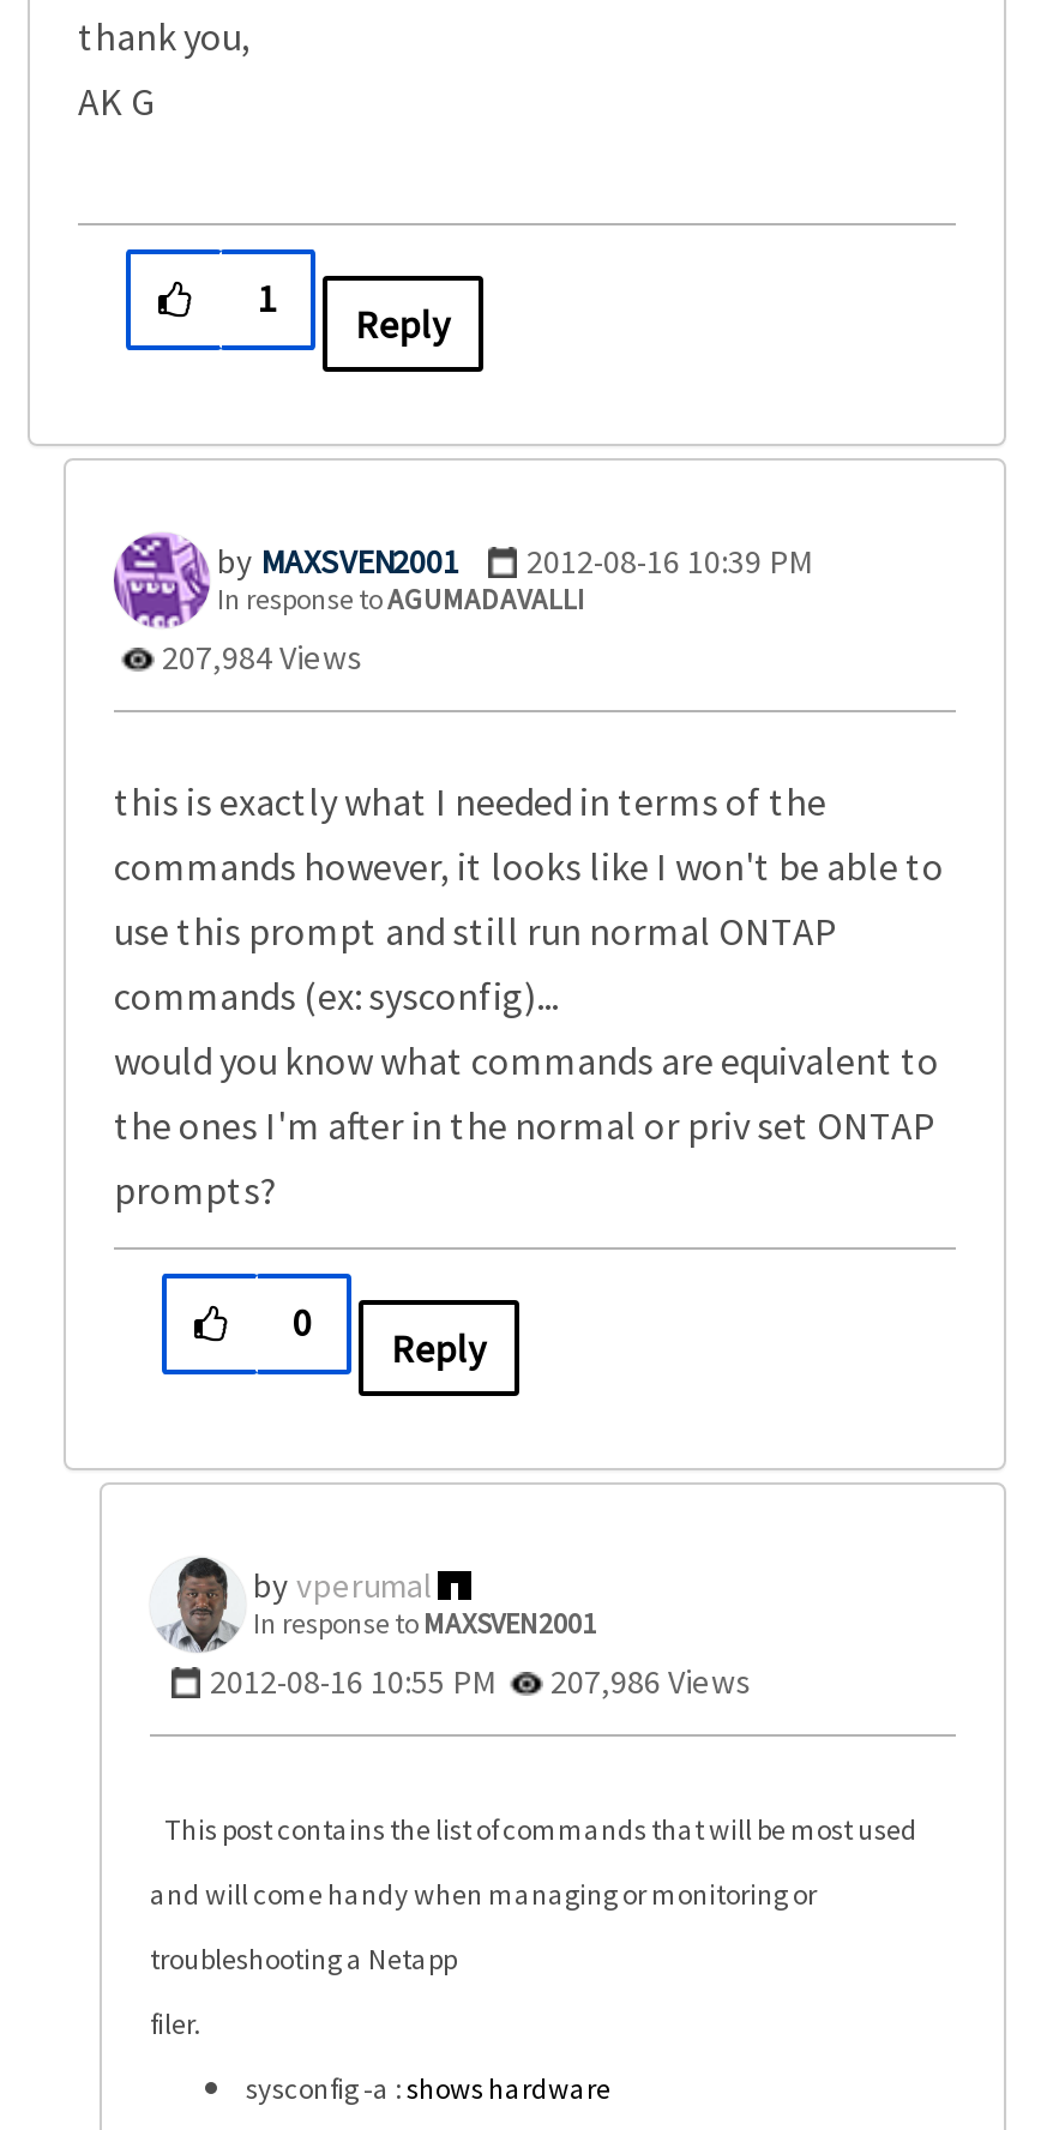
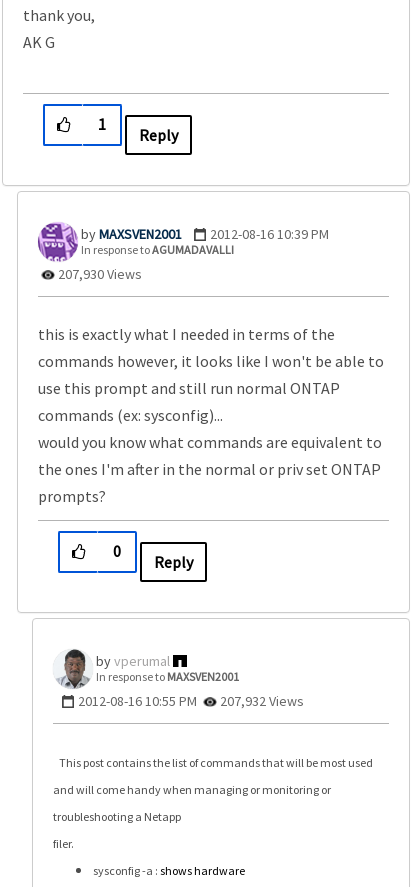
- 207,984 Views
+ 207,930 Views

- 2012-08-16 10:55 PM 207,986 Views
+ 2012-08-16 10:55 PM 207,932 Views
